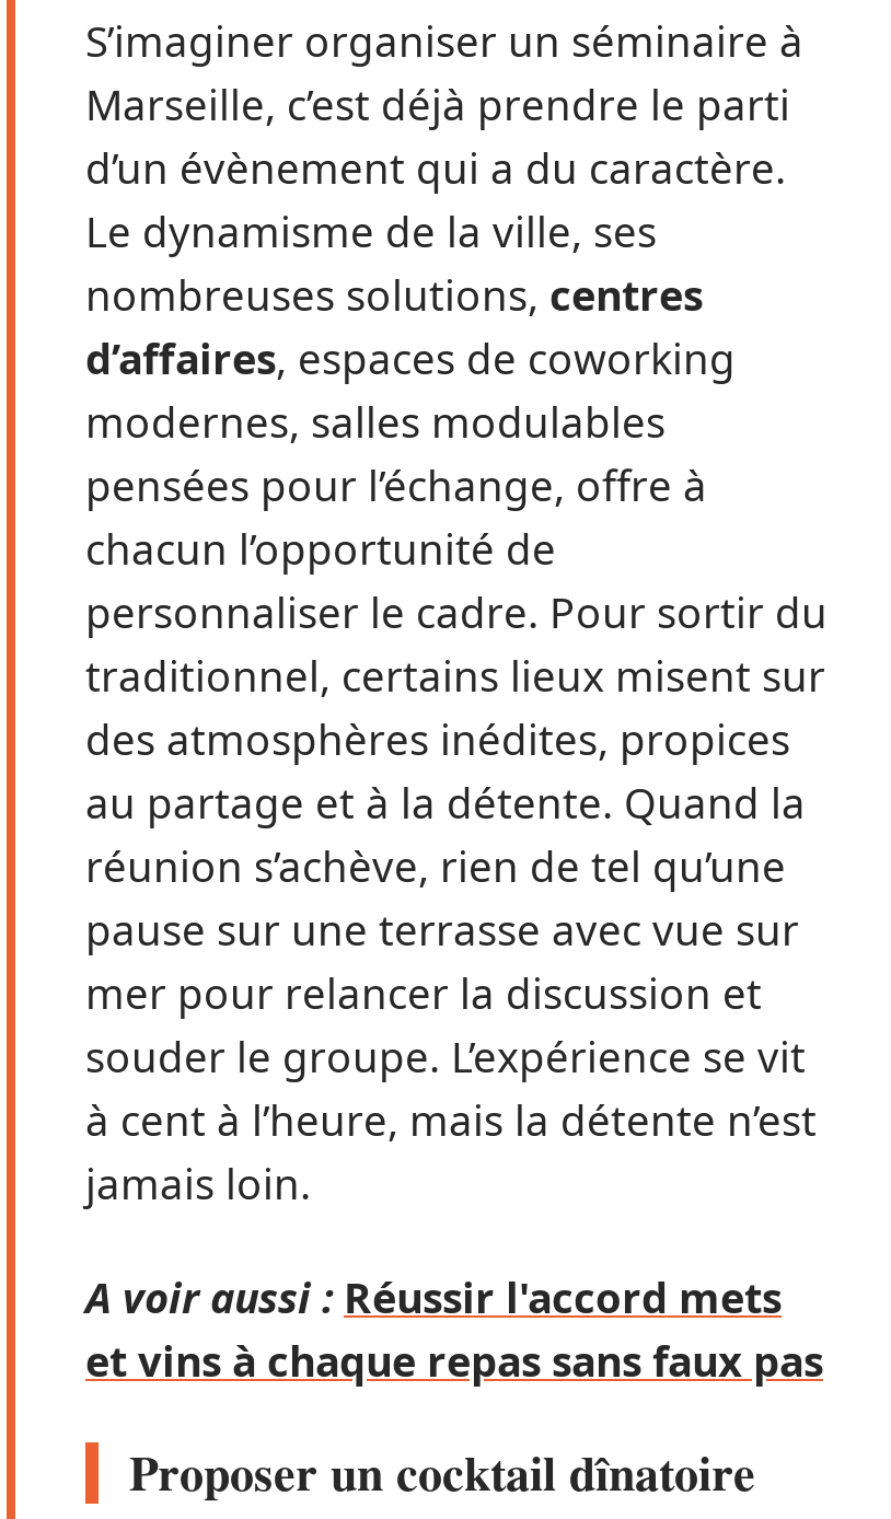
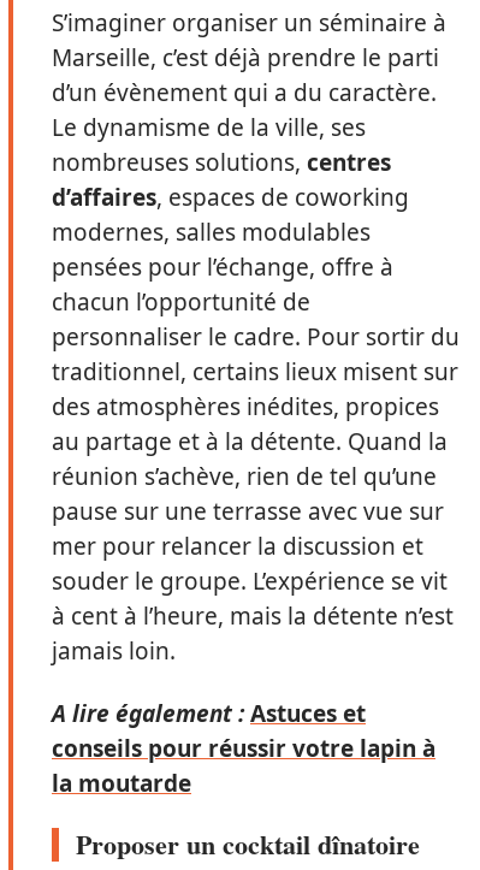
- A voir aussi : Réussir l'accord mets
- et vins à chaque repas sans faux pas
+ A lire également : Astuces et
+ conseils pour réussir votre lapin à
+ la moutarde
